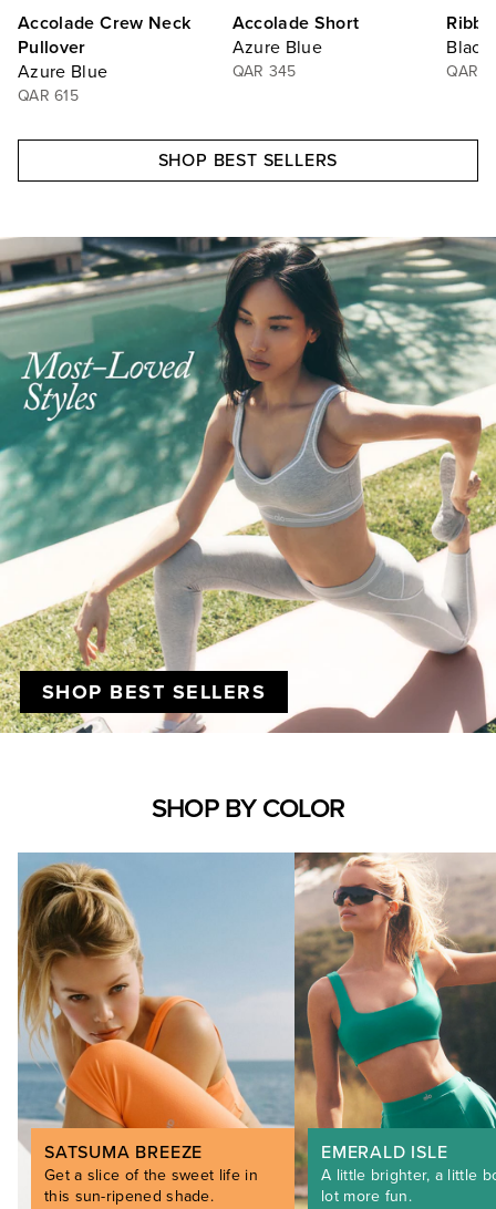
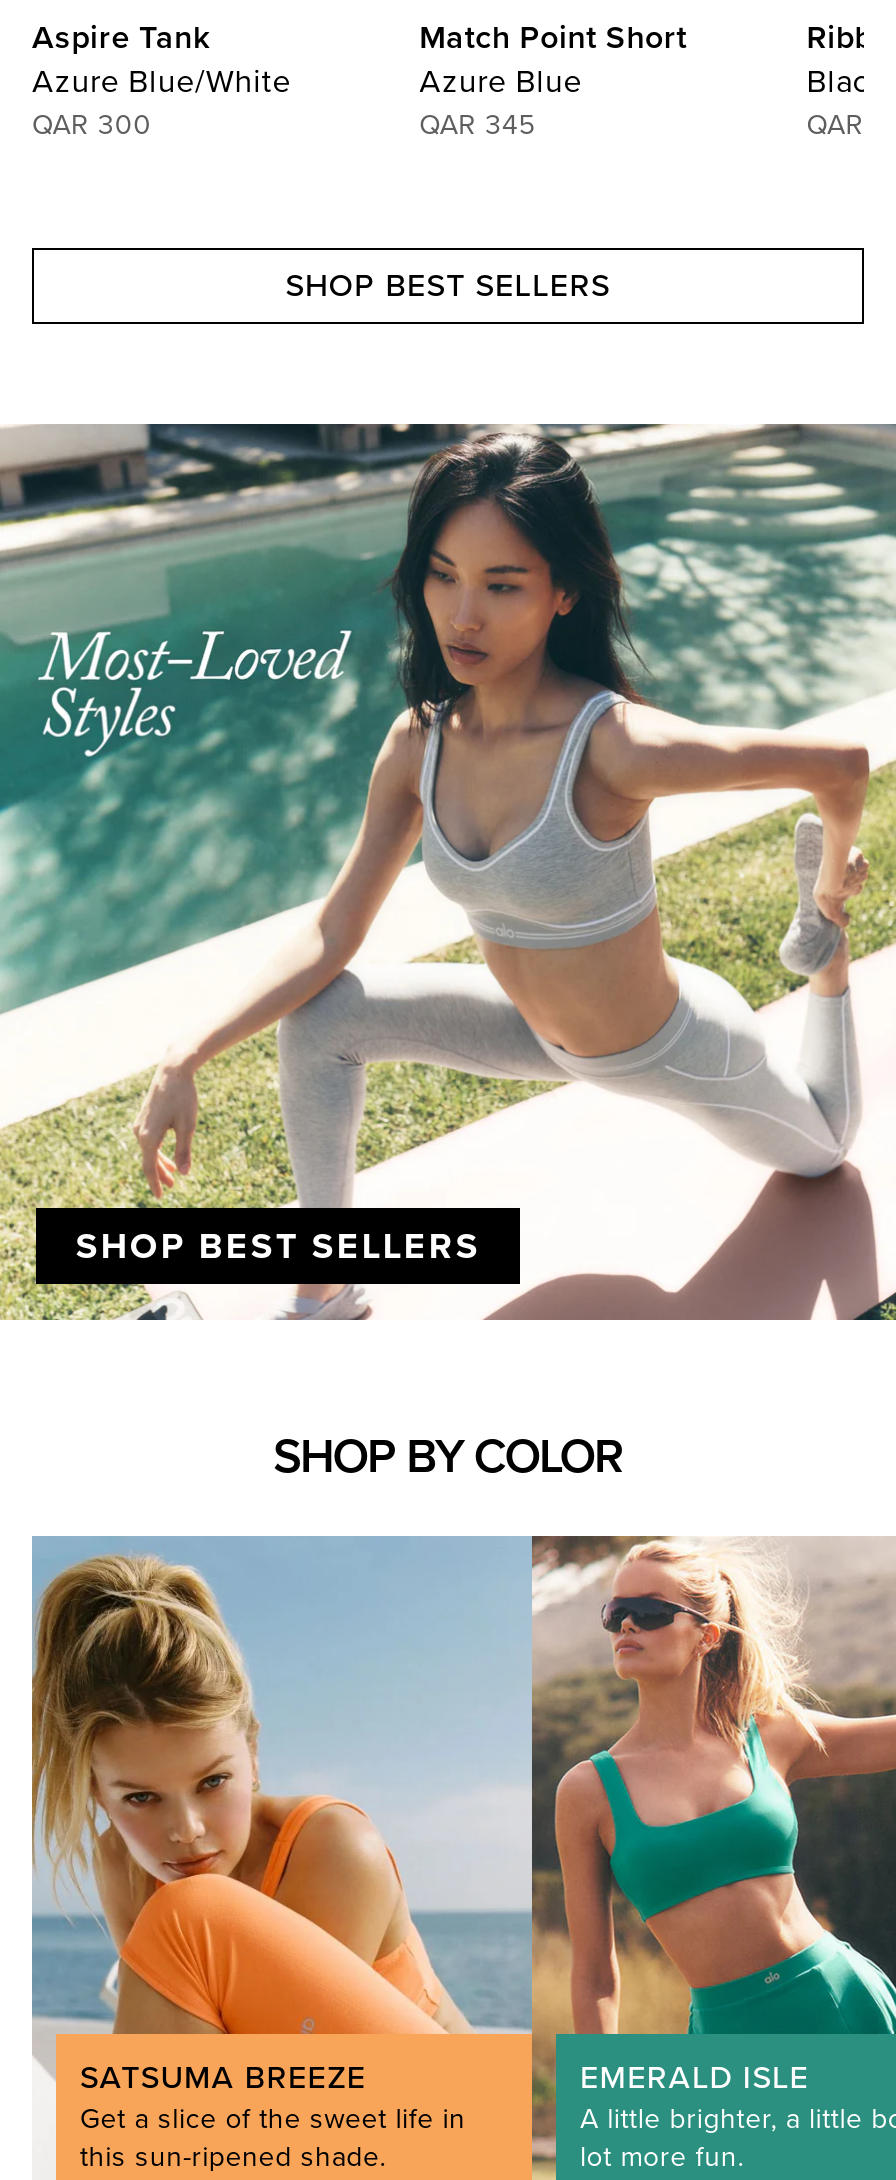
- Accolade Crew Neck
- Pullover
- Azure Blue
- QAR 615
+ Aspire Tank
+ Azure Blue/White
+ QAR 300

- Accolade Short
+ Match Point Short
